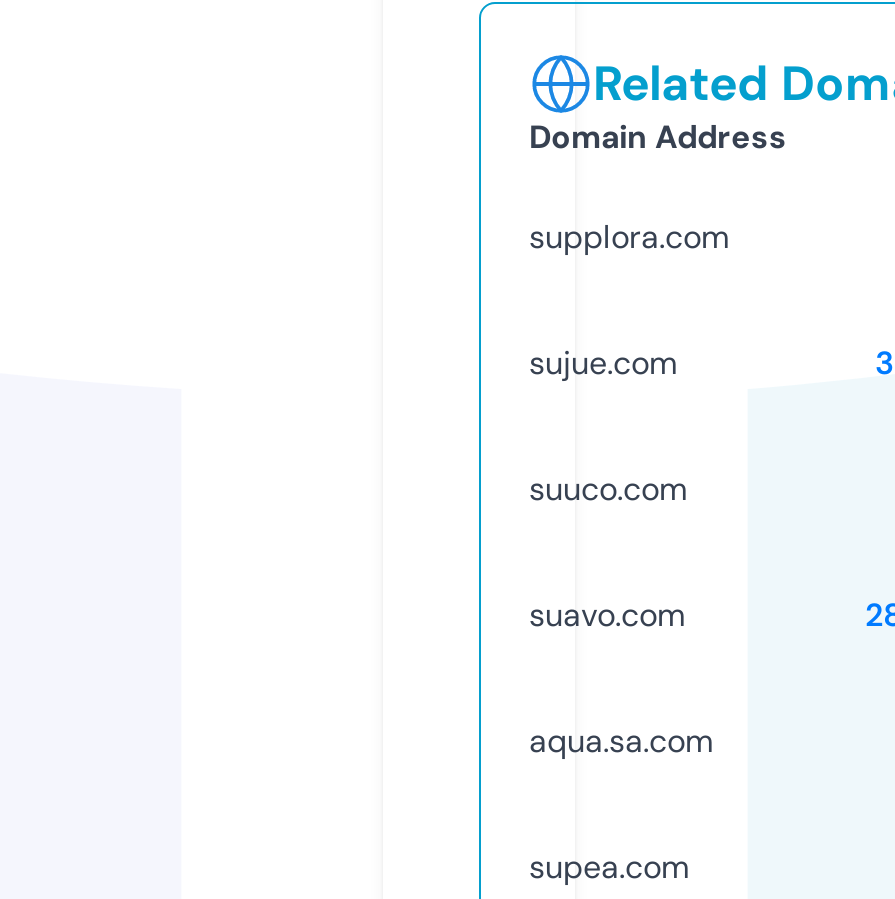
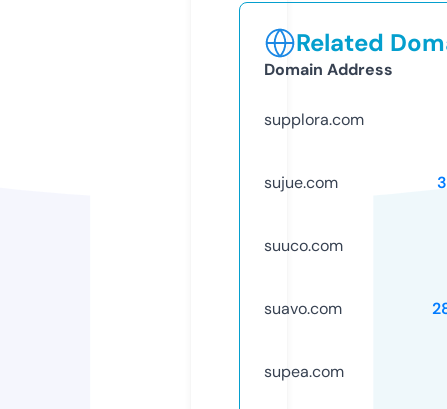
- aqua.sa.com
